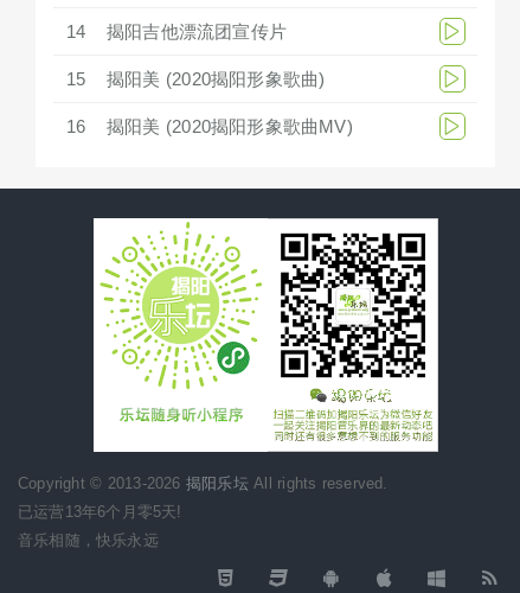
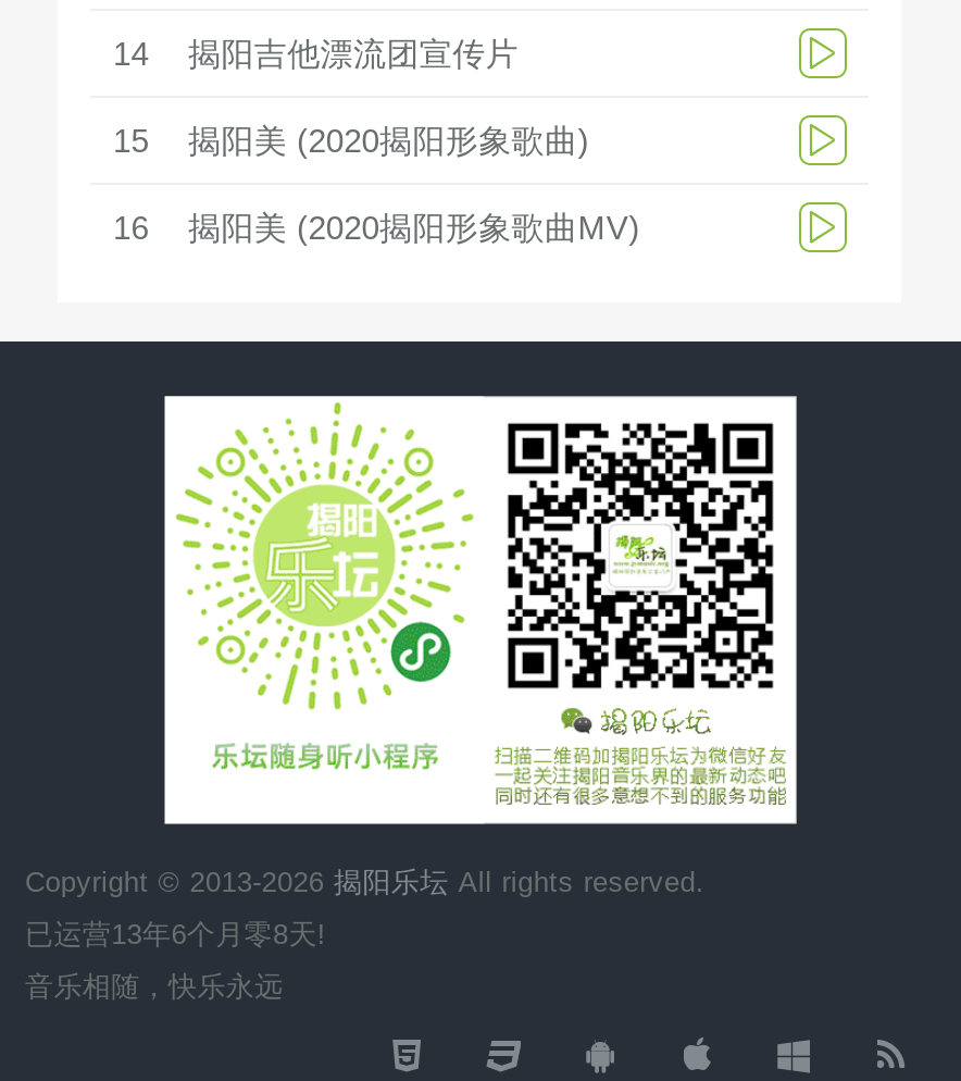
- 已运营13年6个月零5天!
+ 已运营13年6个月零8天!
